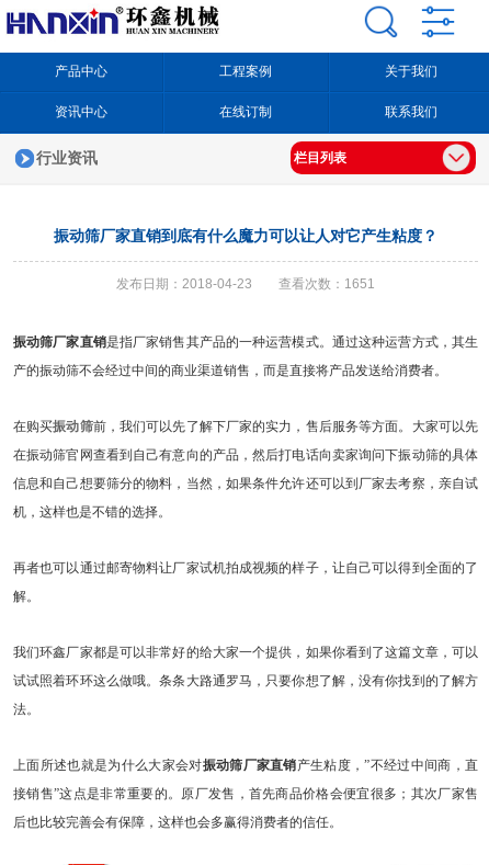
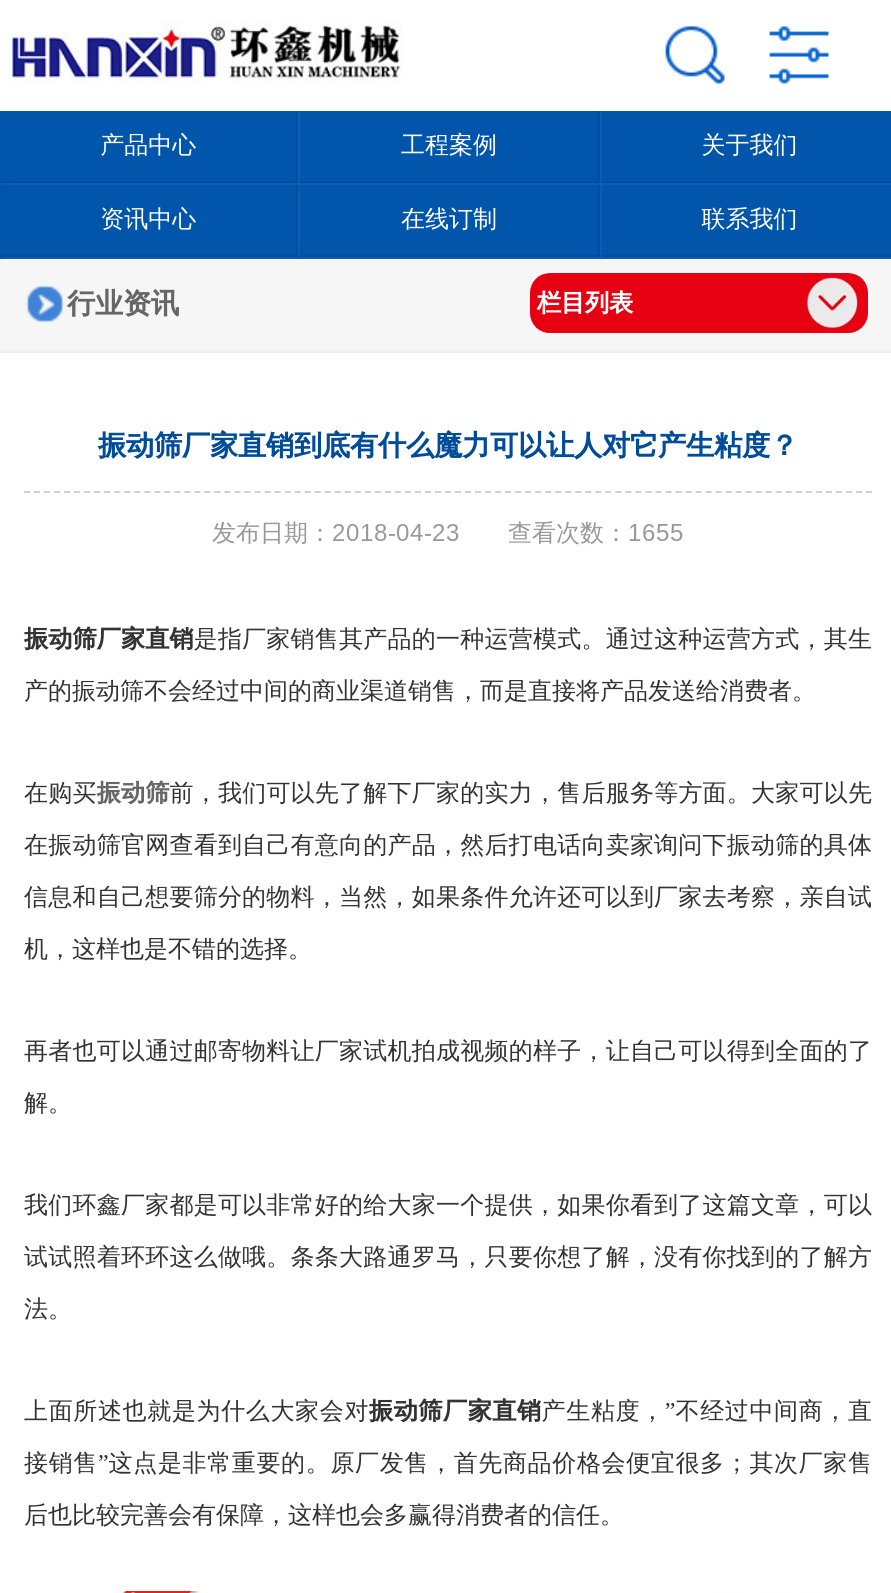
- 发布日期：2018-04-23 查看次数：1651
+ 发布日期：2018-04-23 查看次数：1655
